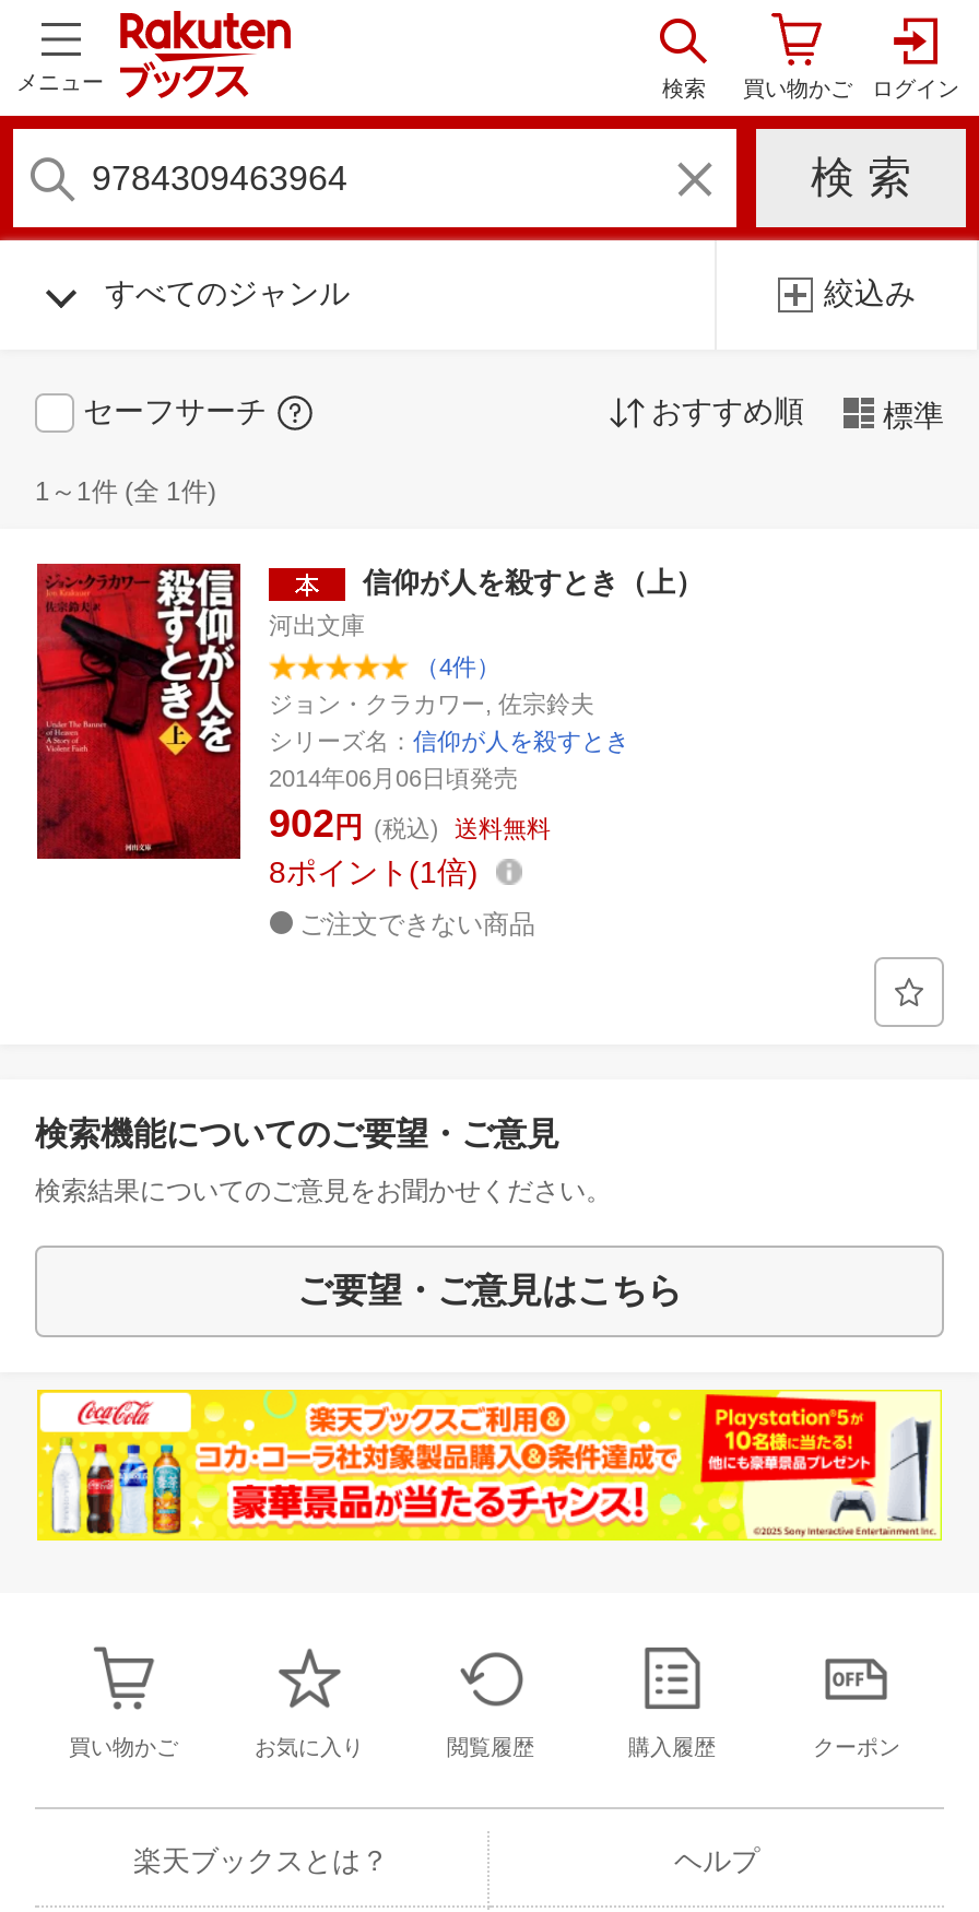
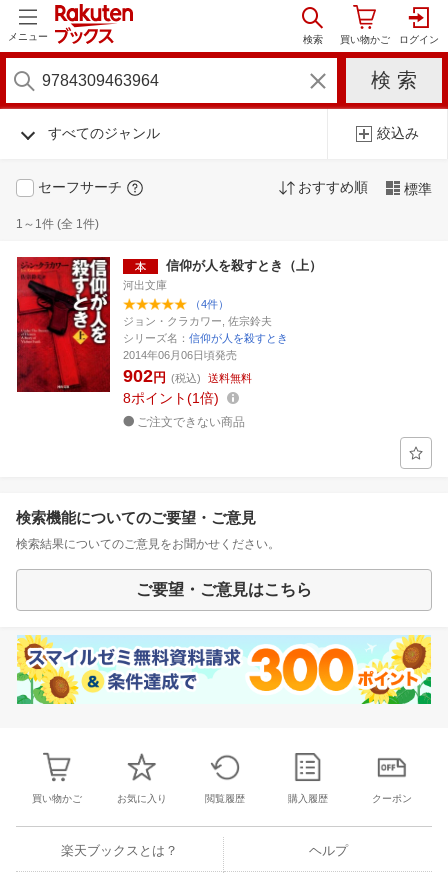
- [image]
+ [image]
